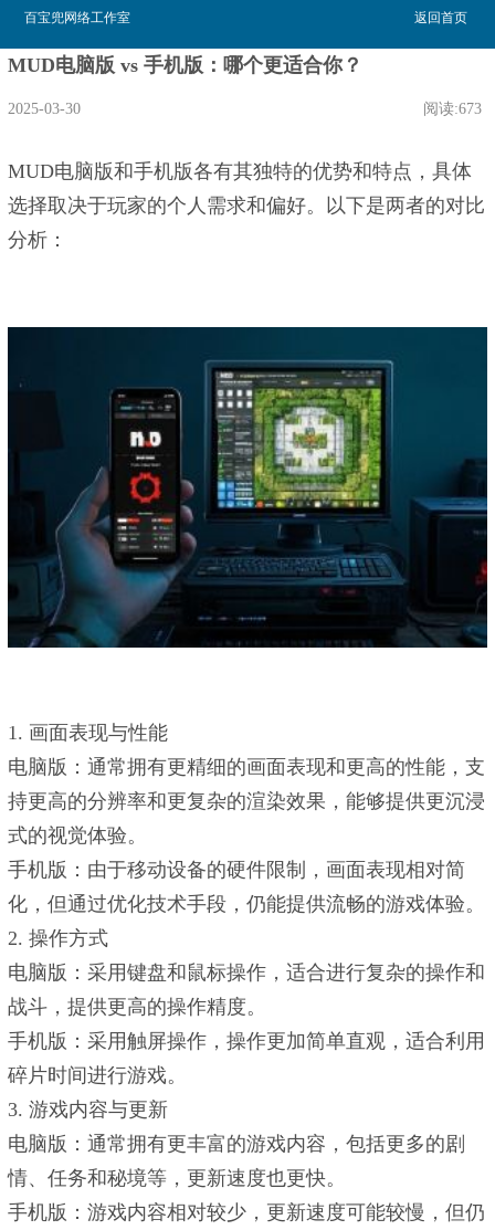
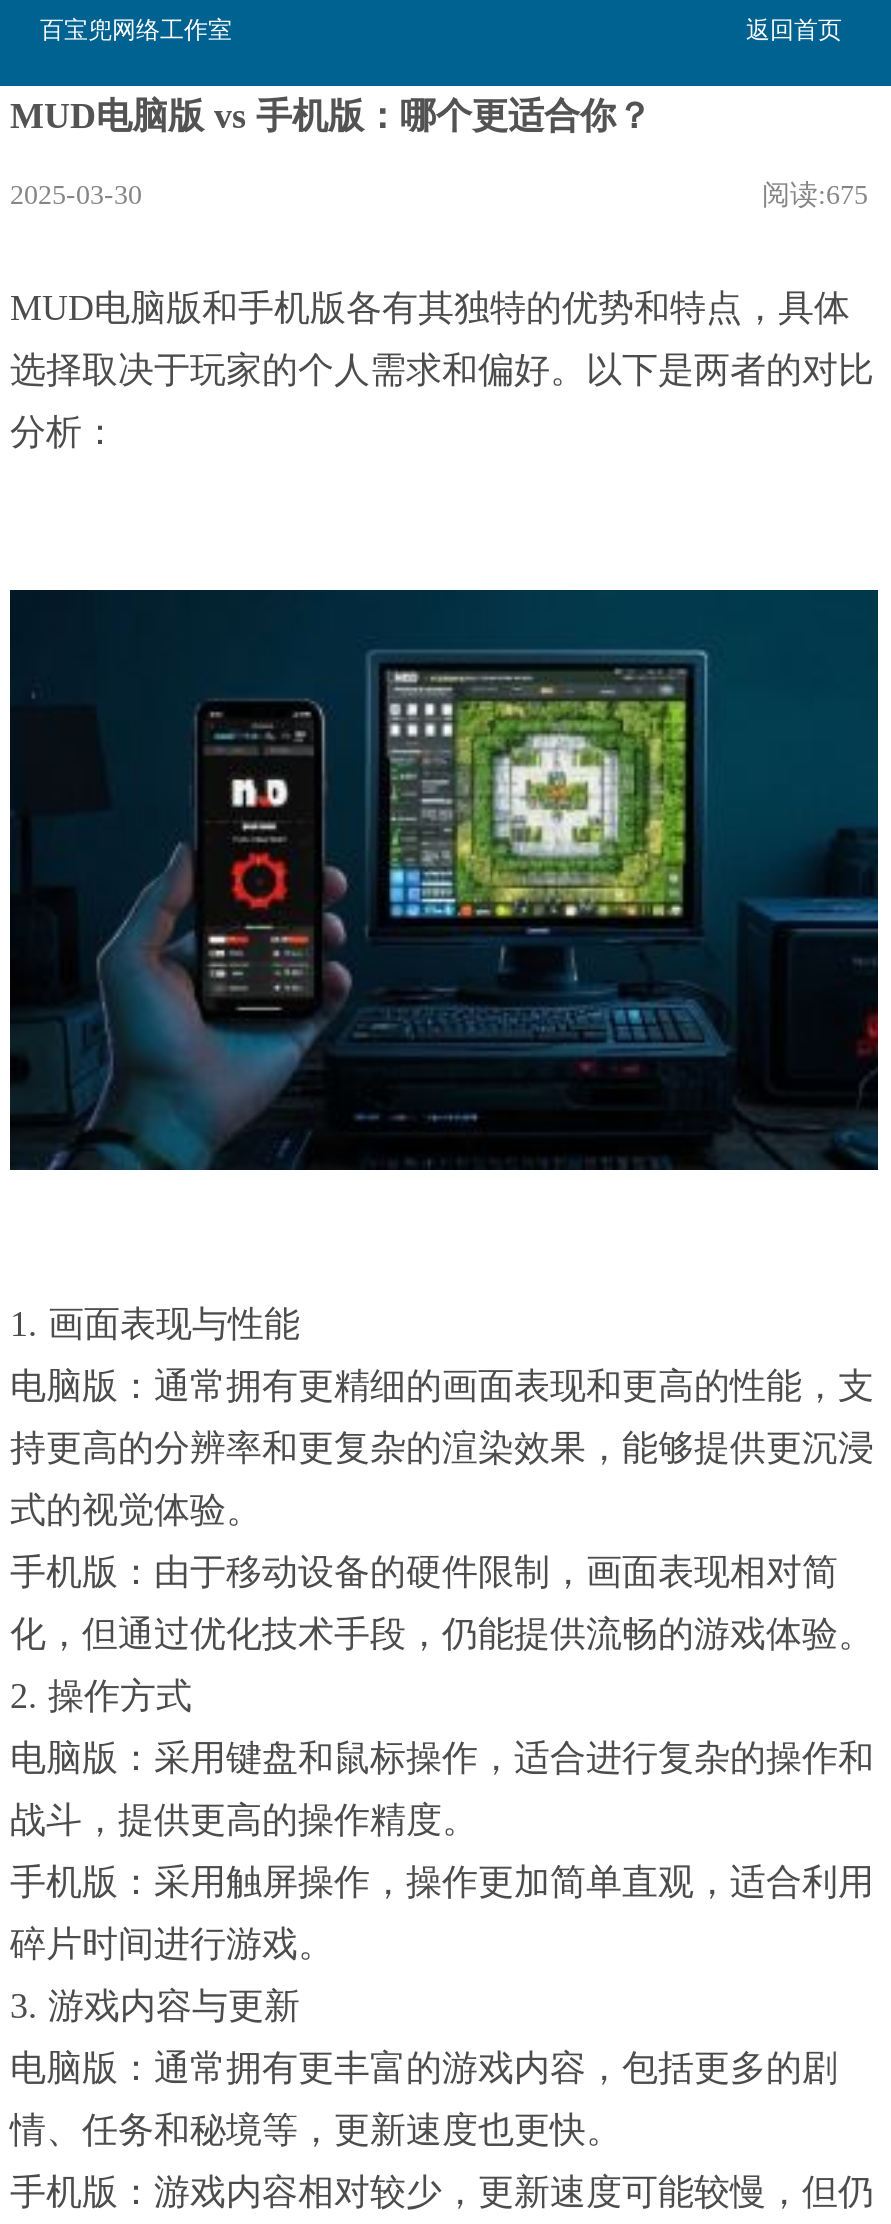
- 阅读:673
+ 阅读:675
